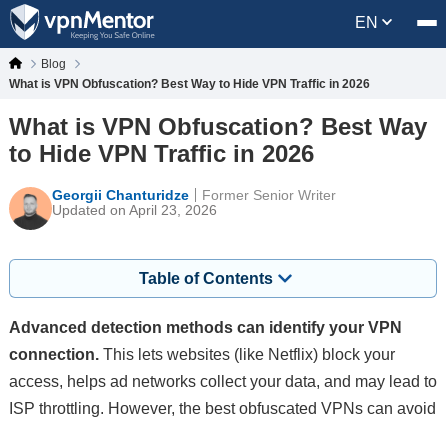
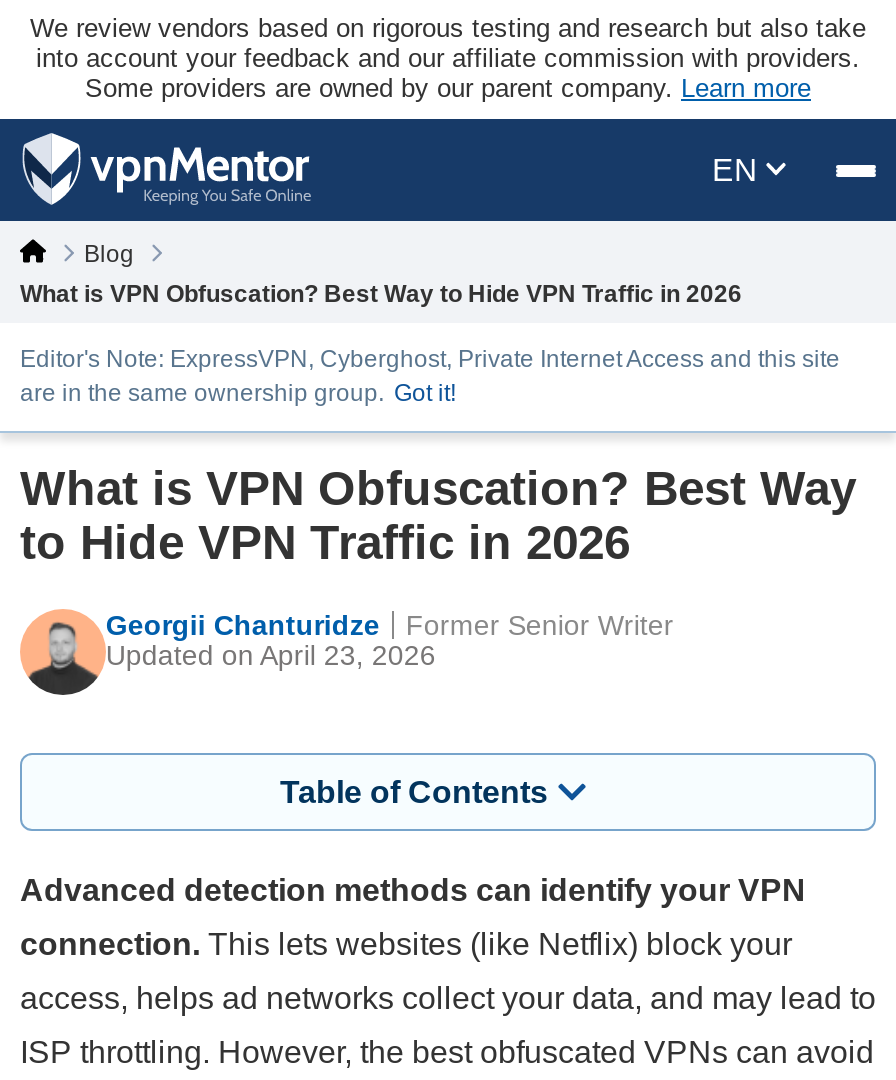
+ We review vendors based on rigorous testing and research but also take
+ into account your feedback and our affiliate commission with providers.
+ Some providers are owned by our parent company. Learn more

+ Editor's Note: ExpressVPN, Cyberghost, Private Internet Access and this site
+ are in the same ownership group. Got it!
